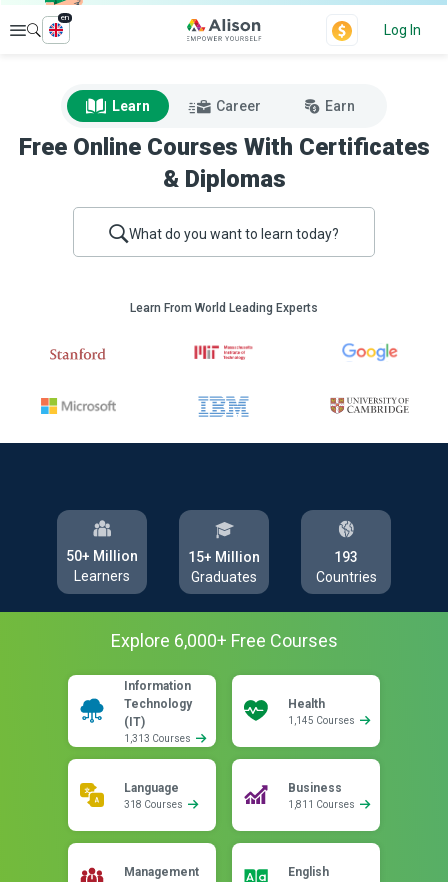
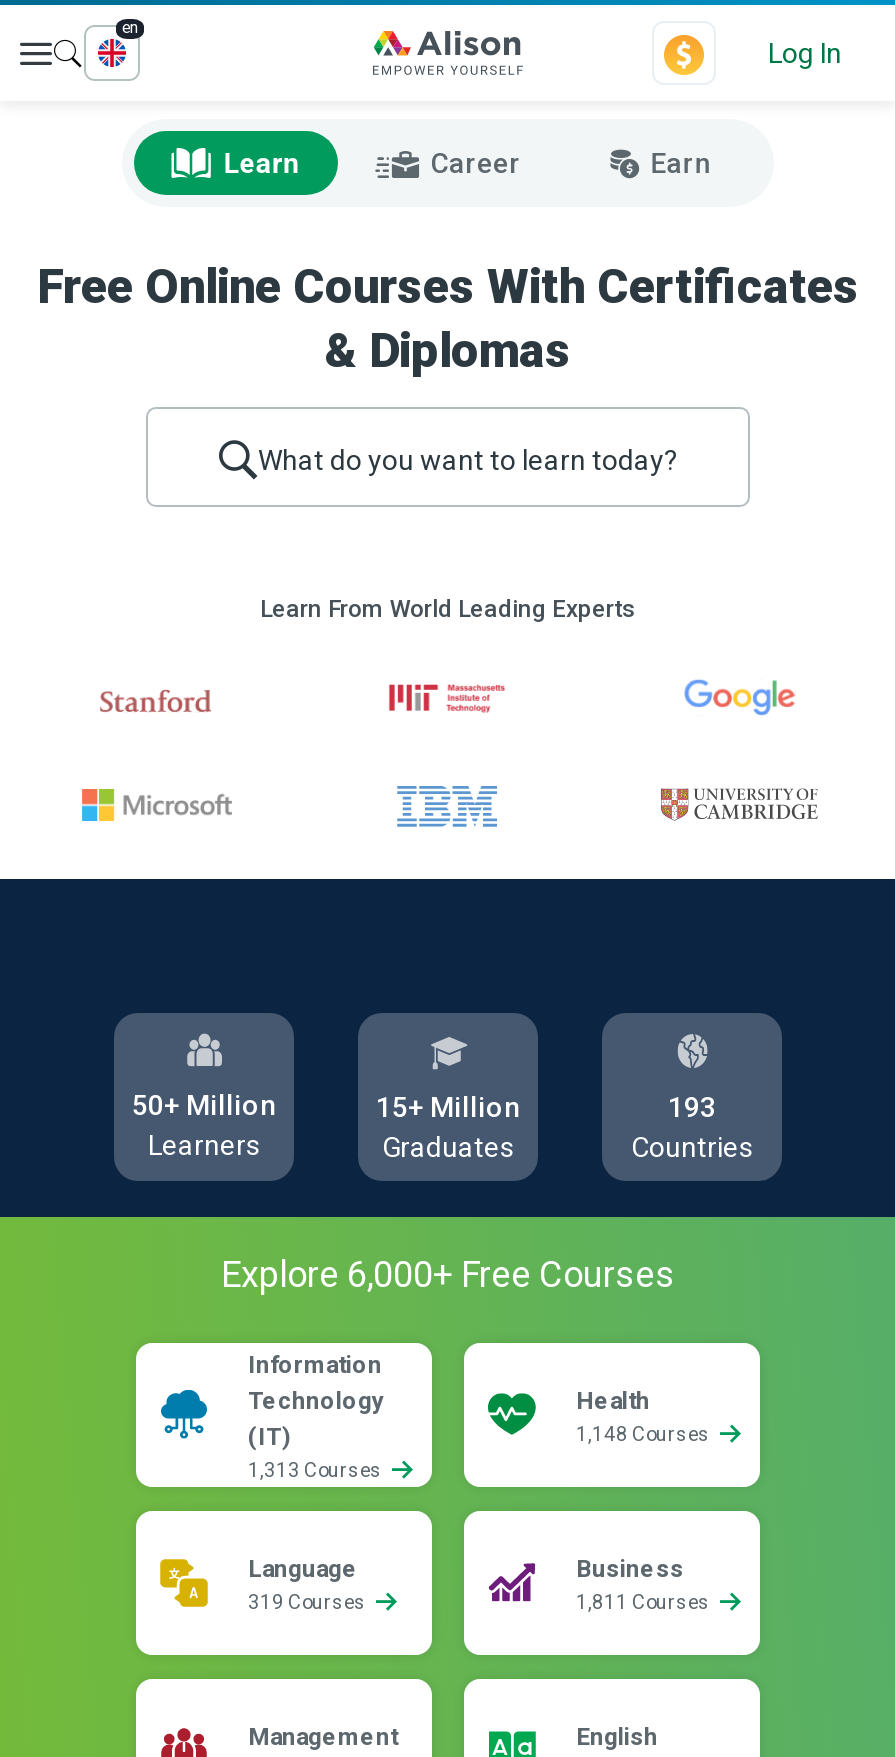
moved up: Learn | Career | Earn

- 1,145 Courses
+ 1,148 Courses

- 318 Courses
+ 319 Courses
